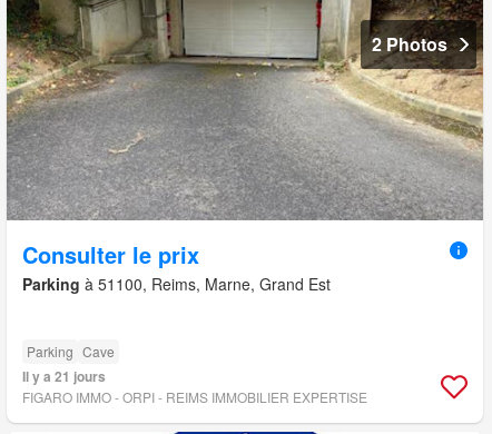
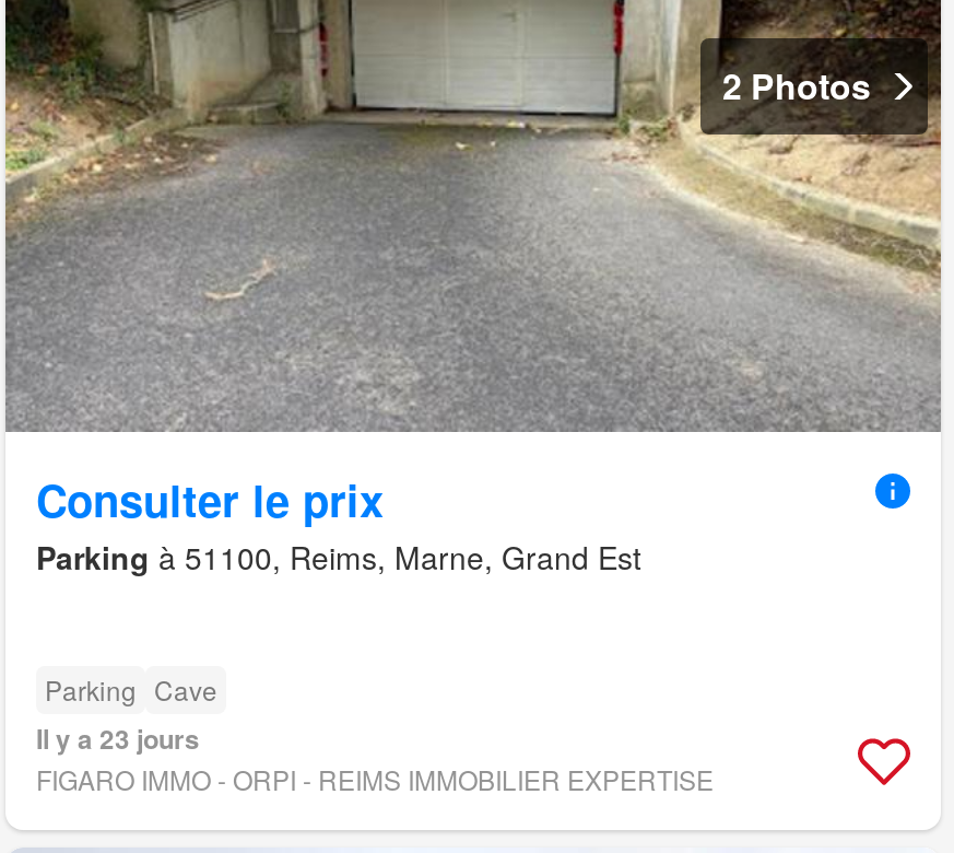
- Il y a 21 jours
+ Il y a 23 jours
